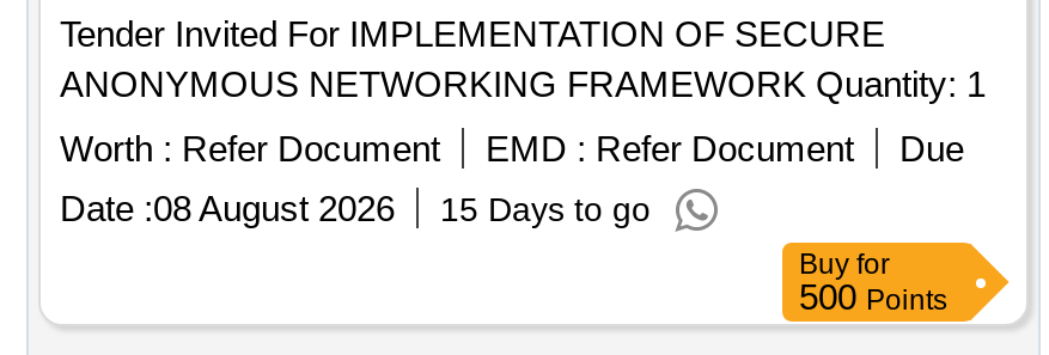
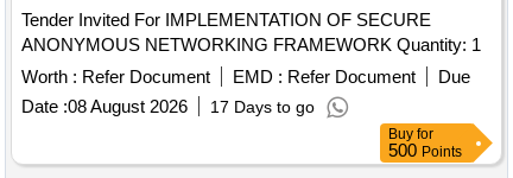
- Date : 08 August 2026 15 Days to go
+ Date : 08 August 2026 17 Days to go
